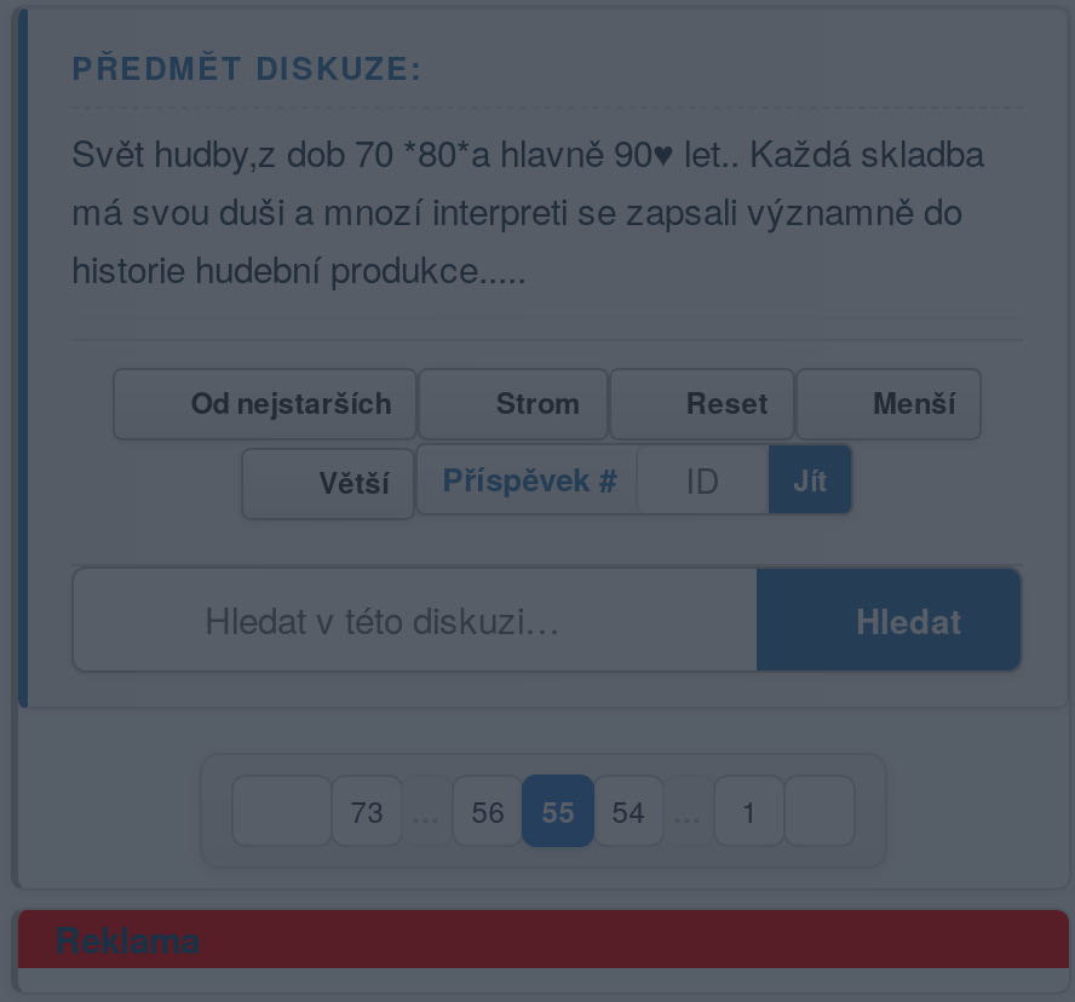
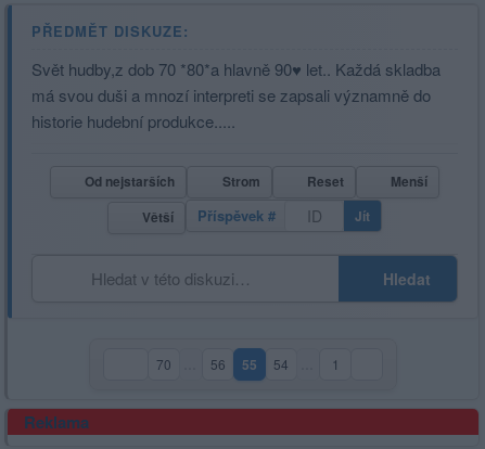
- 73
+ 70
